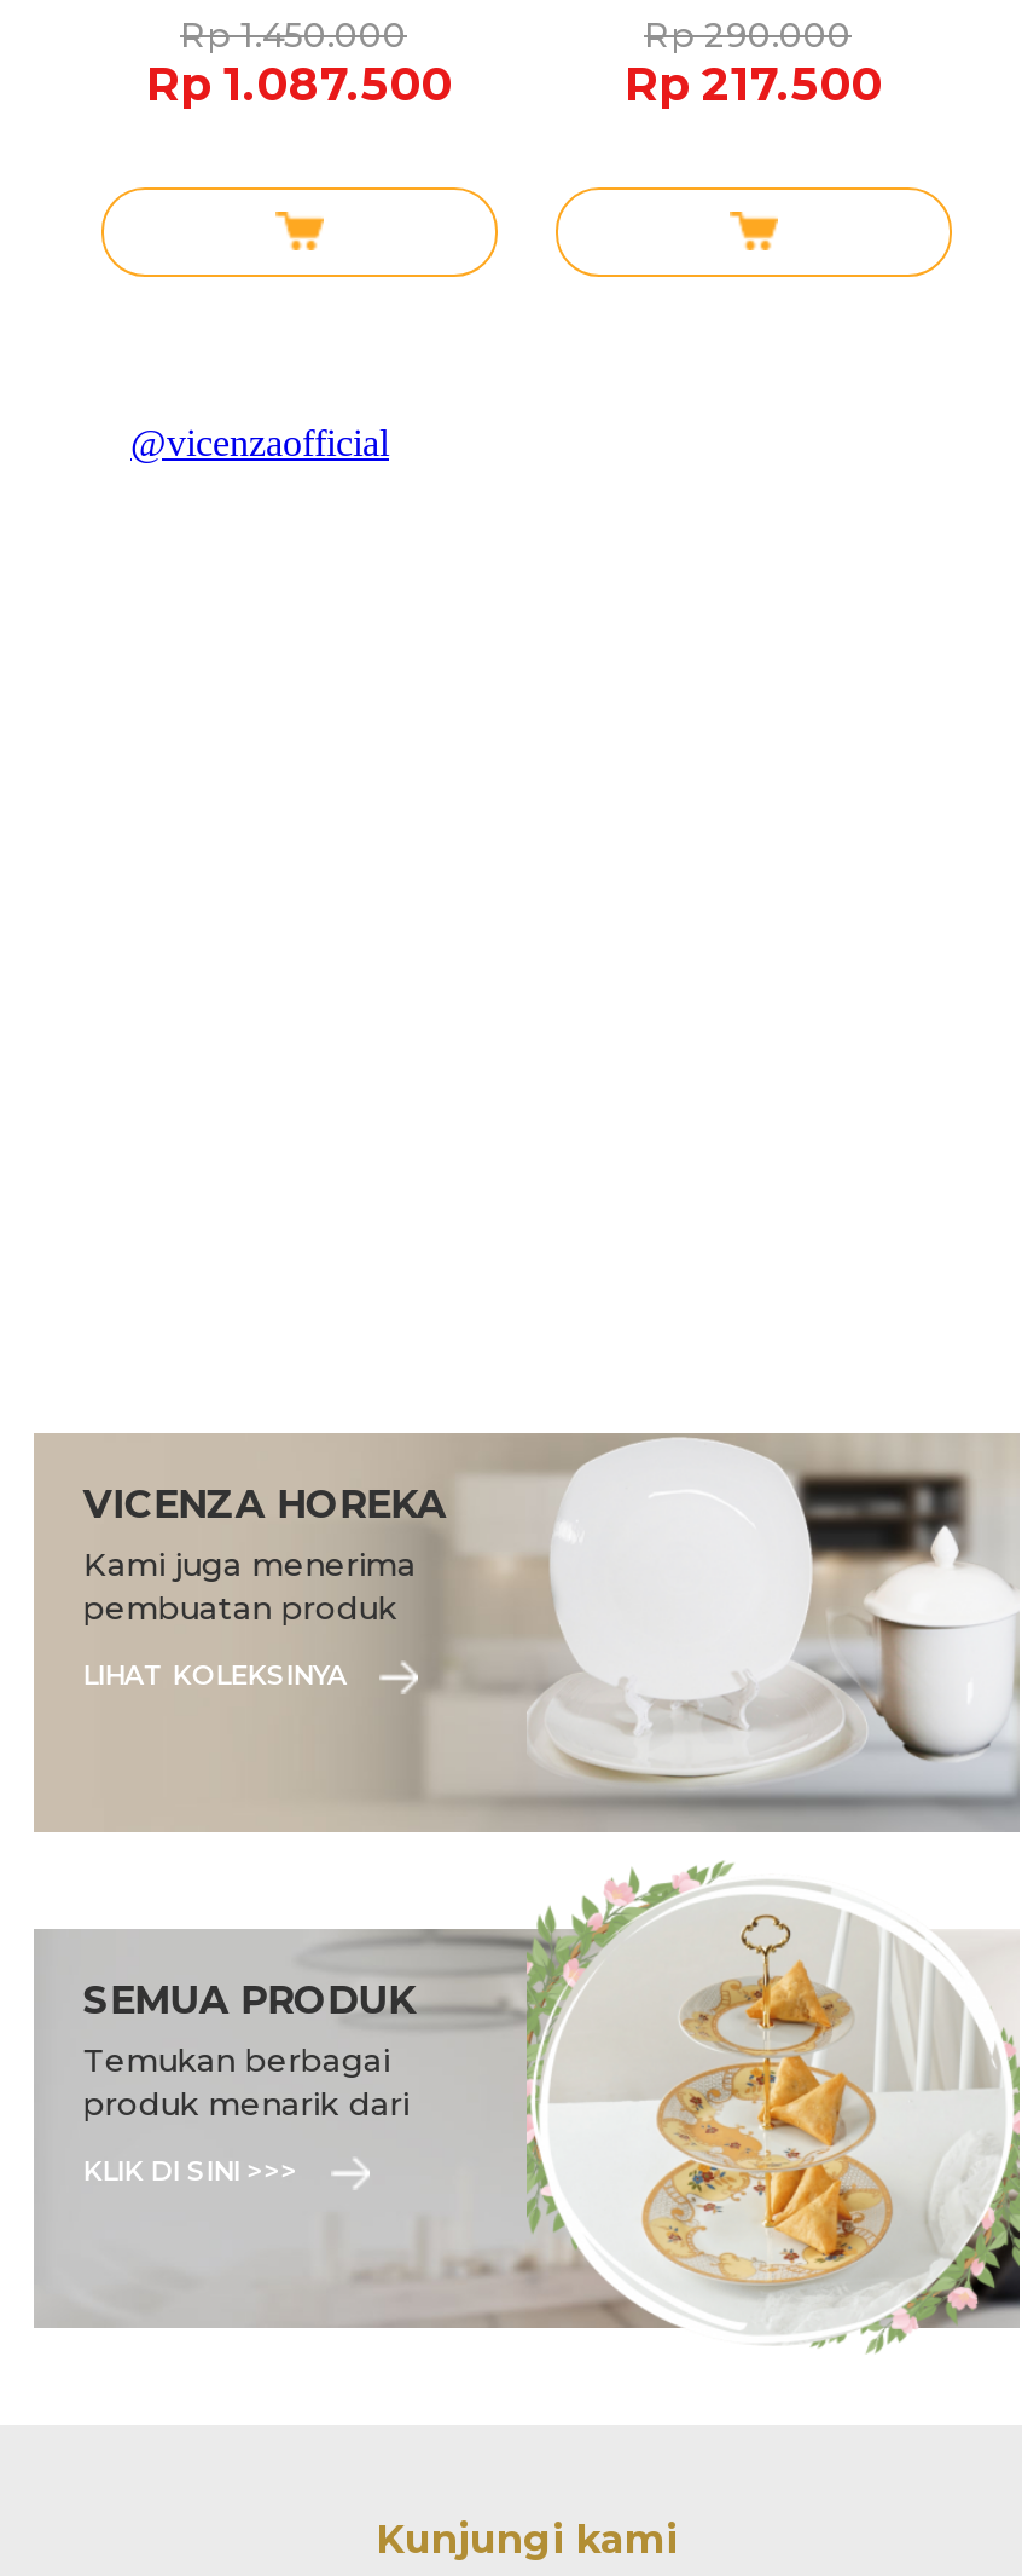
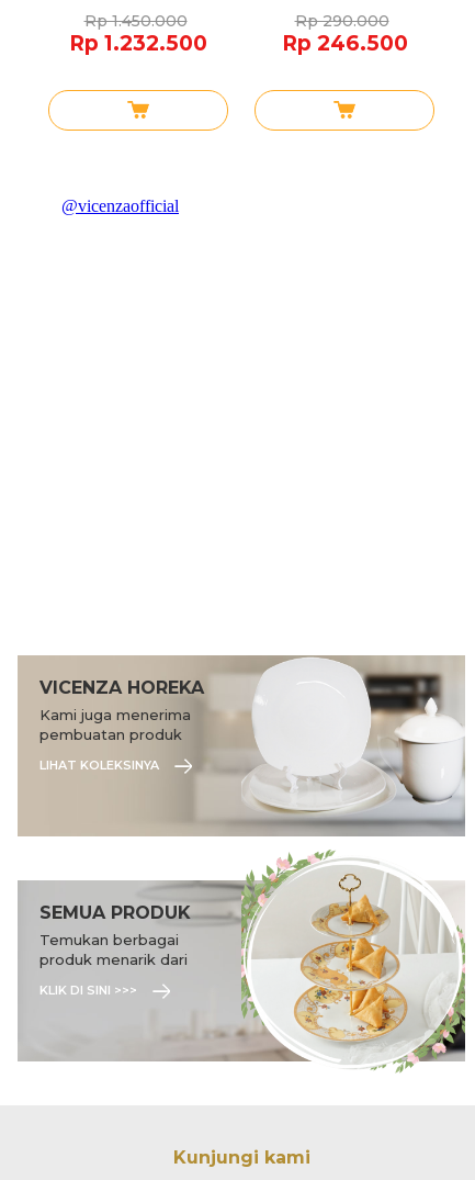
- Rp 1.087.500
+ Rp 1.232.500

- Rp 217.500
+ Rp 246.500
